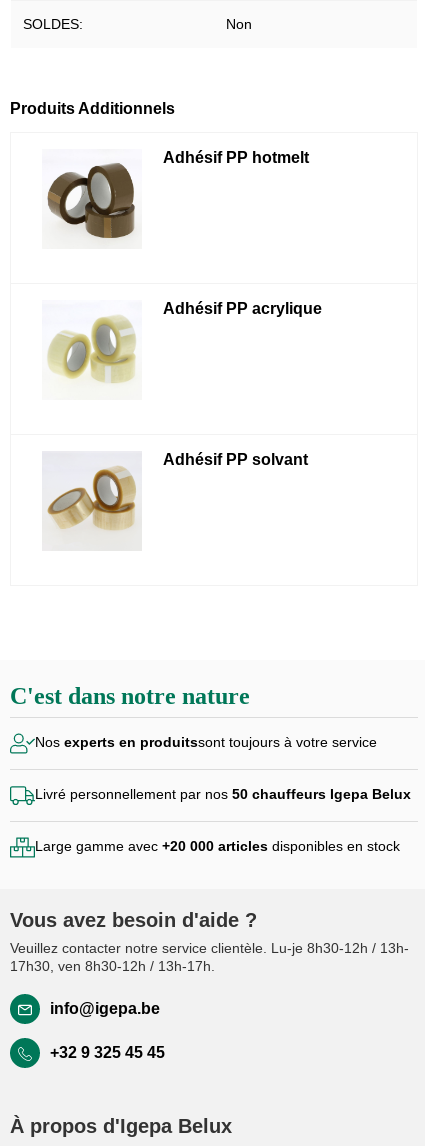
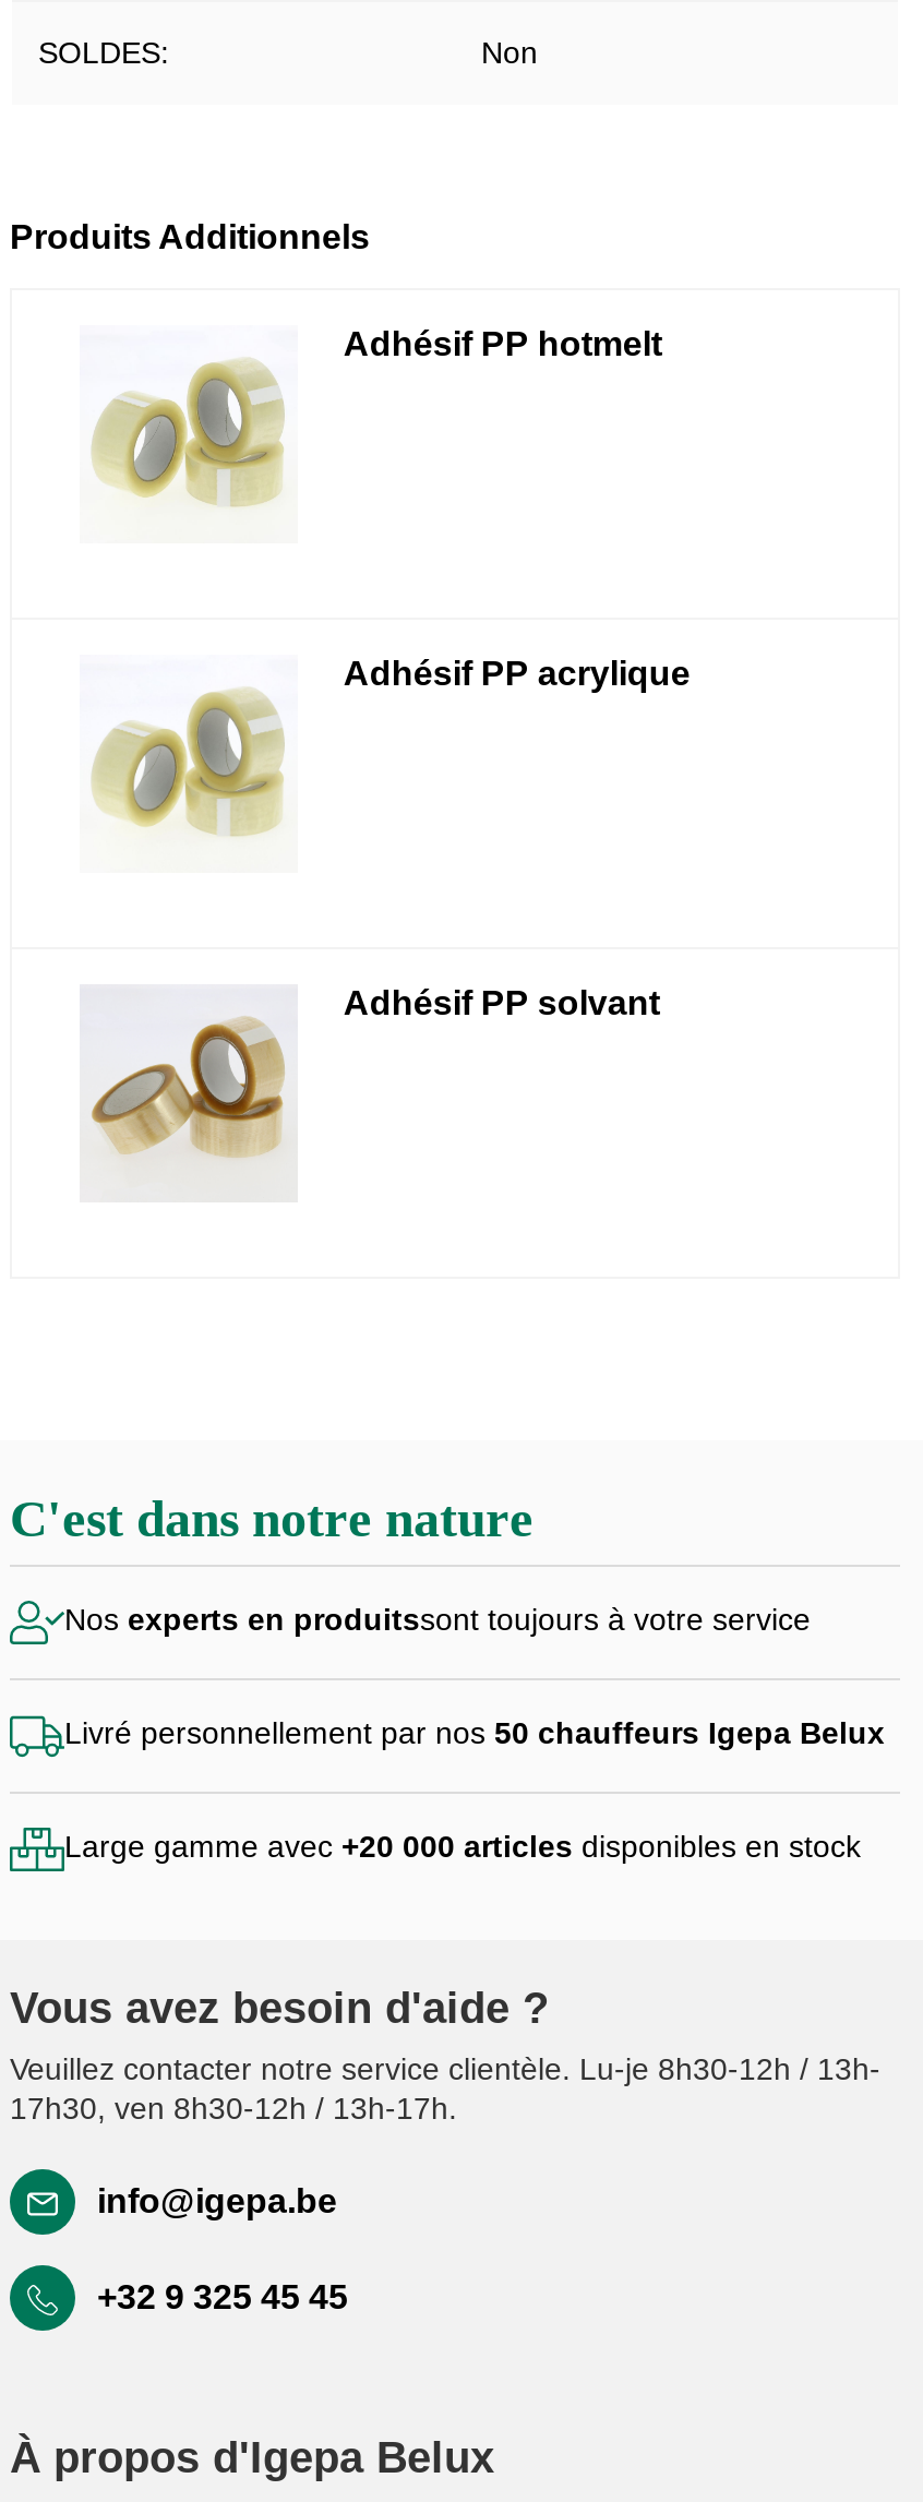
- [image]
+ [image]
